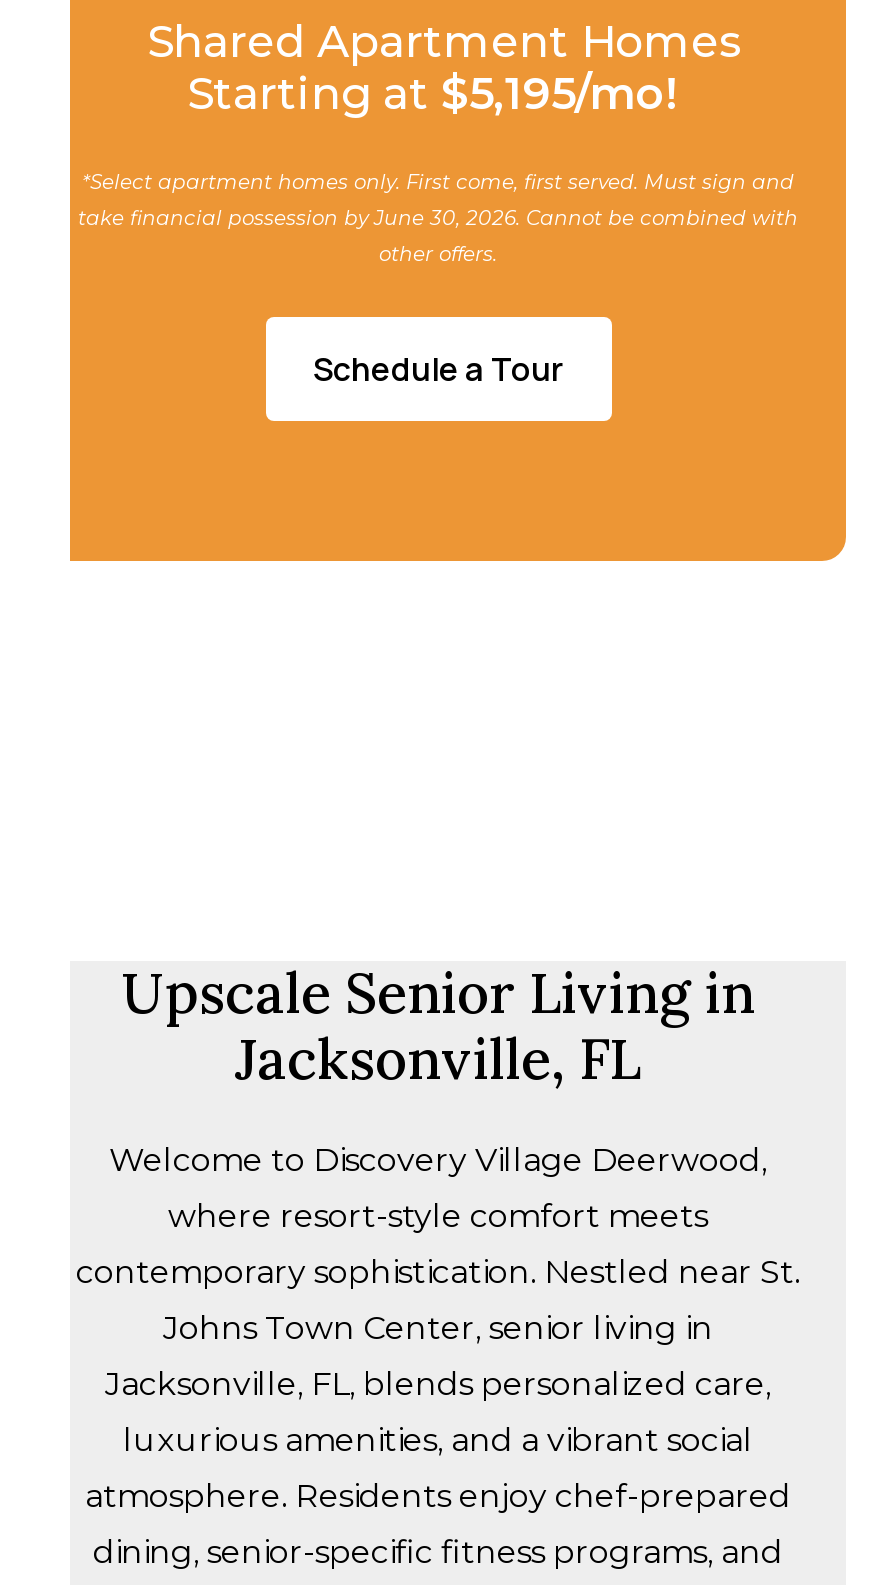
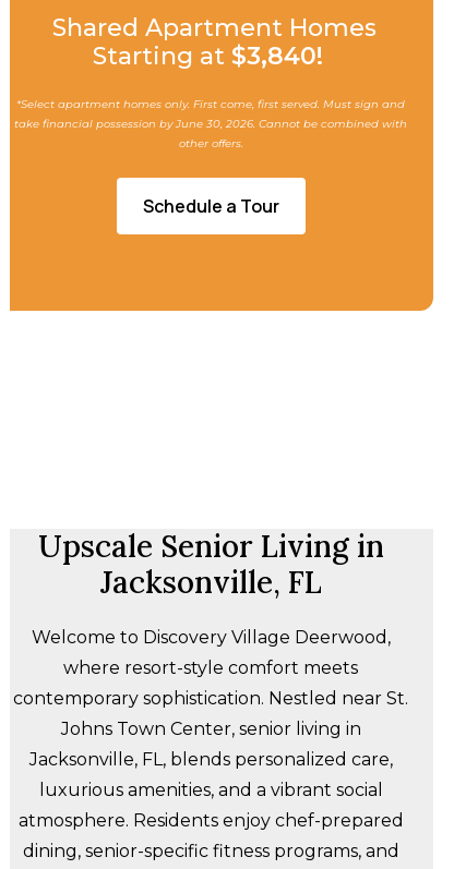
- Starting at $5,195/mo!
+ Starting at $3,840!
